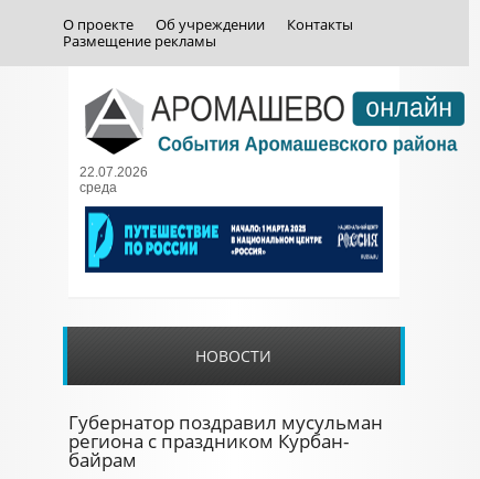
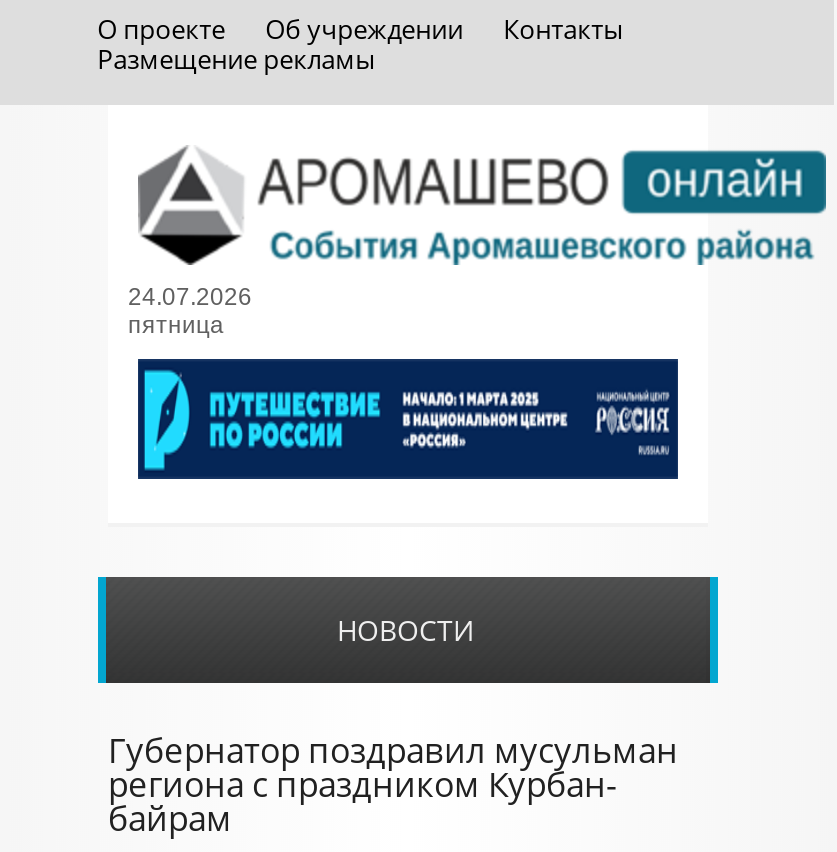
- 22.07.2026
- среда
+ 24.07.2026
+ пятница
